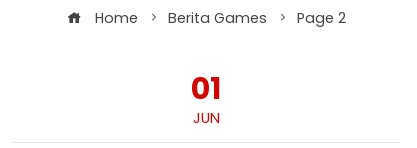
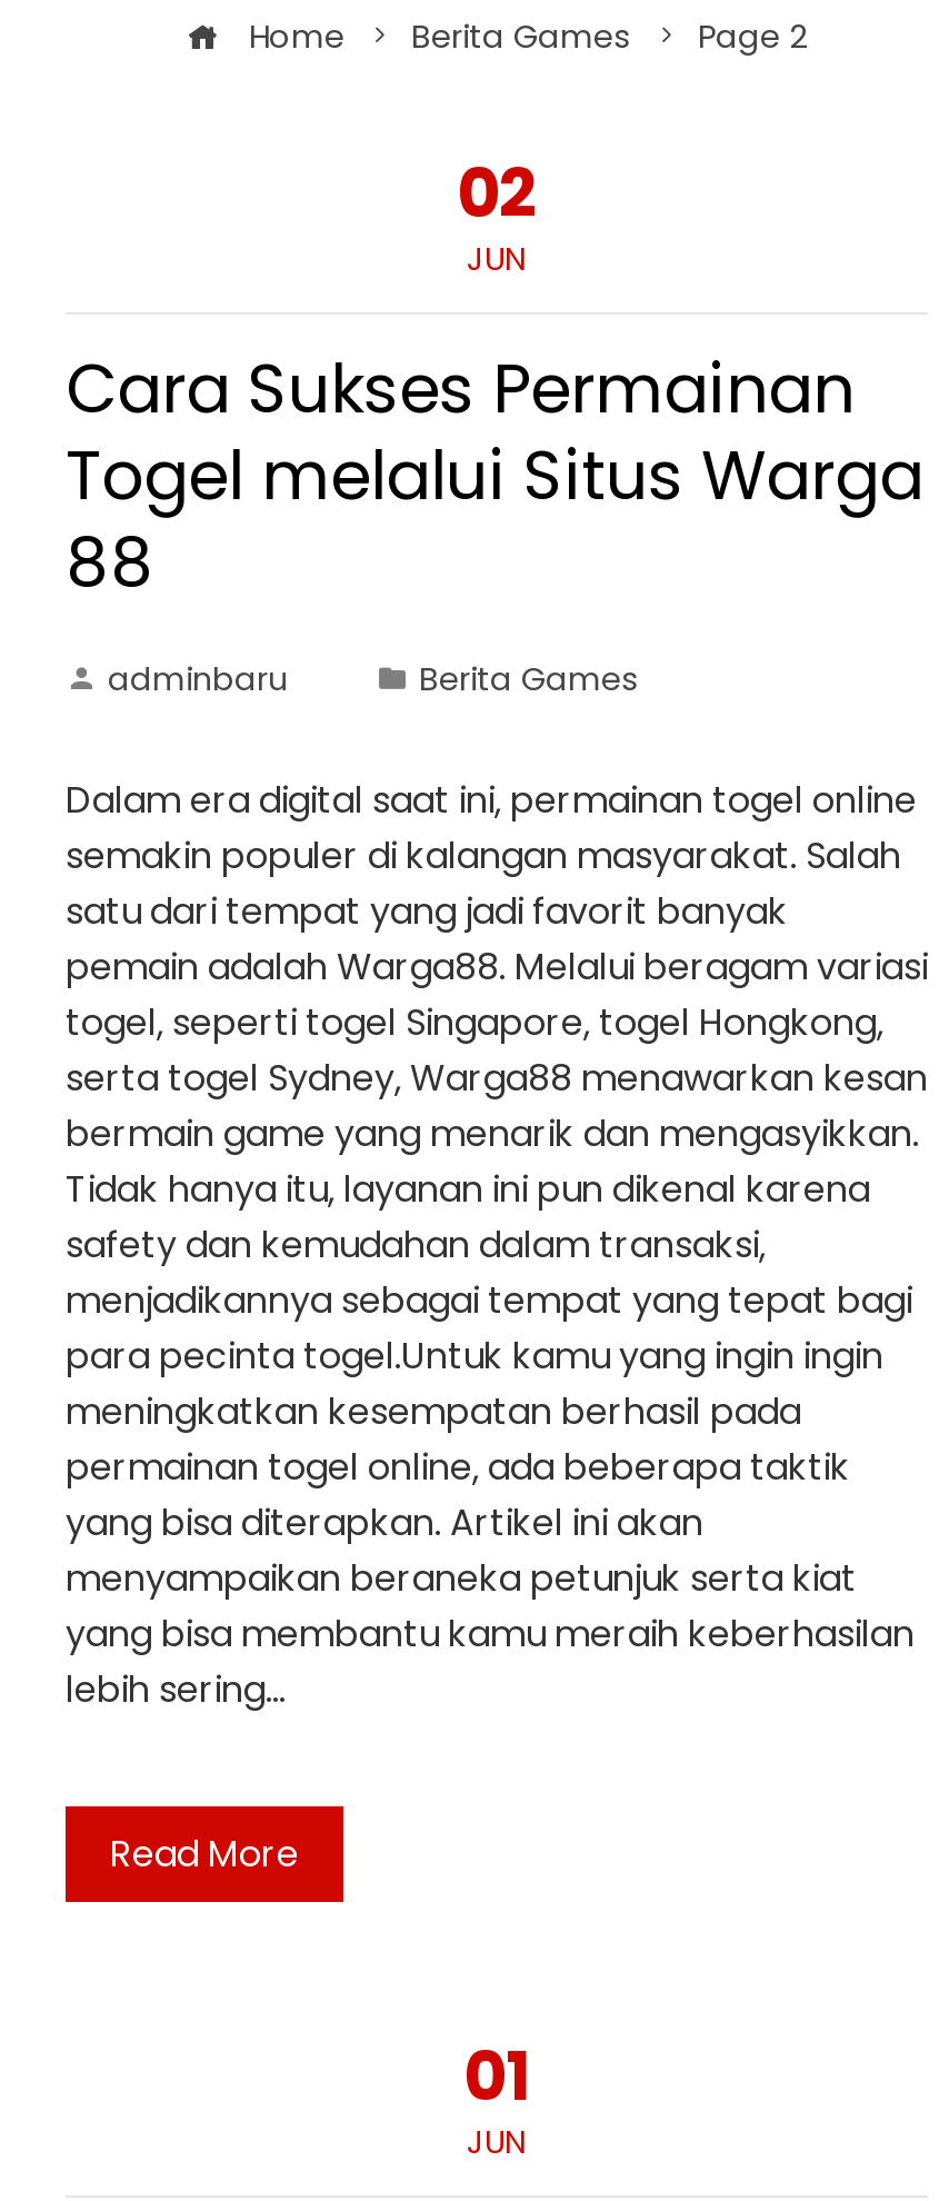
+ 02
+ JUN
+ Cara Sukses Permainan
+ Togel melalui Situs Warga
+ 88
+ adminbaru
+ Berita Games
+ Dalam era digital saat ini, permainan togel online
+ semakin populer di kalangan masyarakat. Salah
+ satu dari tempat yang jadi favorit banyak
+ pemain adalah Warga88. Melalui beragam variasi
+ togel, seperti togel Singapore, togel Hongkong,
+ serta togel Sydney, Warga88 menawarkan kesan
+ bermain game yang menarik dan mengasyikkan.
+ Tidak hanya itu, layanan ini pun dikenal karena
+ safety dan kemudahan dalam transaksi,
+ menjadikannya sebagai tempat yang tepat bagi
+ para pecinta togel.Untuk kamu yang ingin ingin
+ meningkatkan kesempatan berhasil pada
+ permainan togel online, ada beberapa taktik
+ yang bisa diterapkan. Artikel ini akan
+ menyampaikan beraneka petunjuk serta kiat
+ yang bisa membantu kamu meraih keberhasilan
+ lebih sering…
+ Read More
